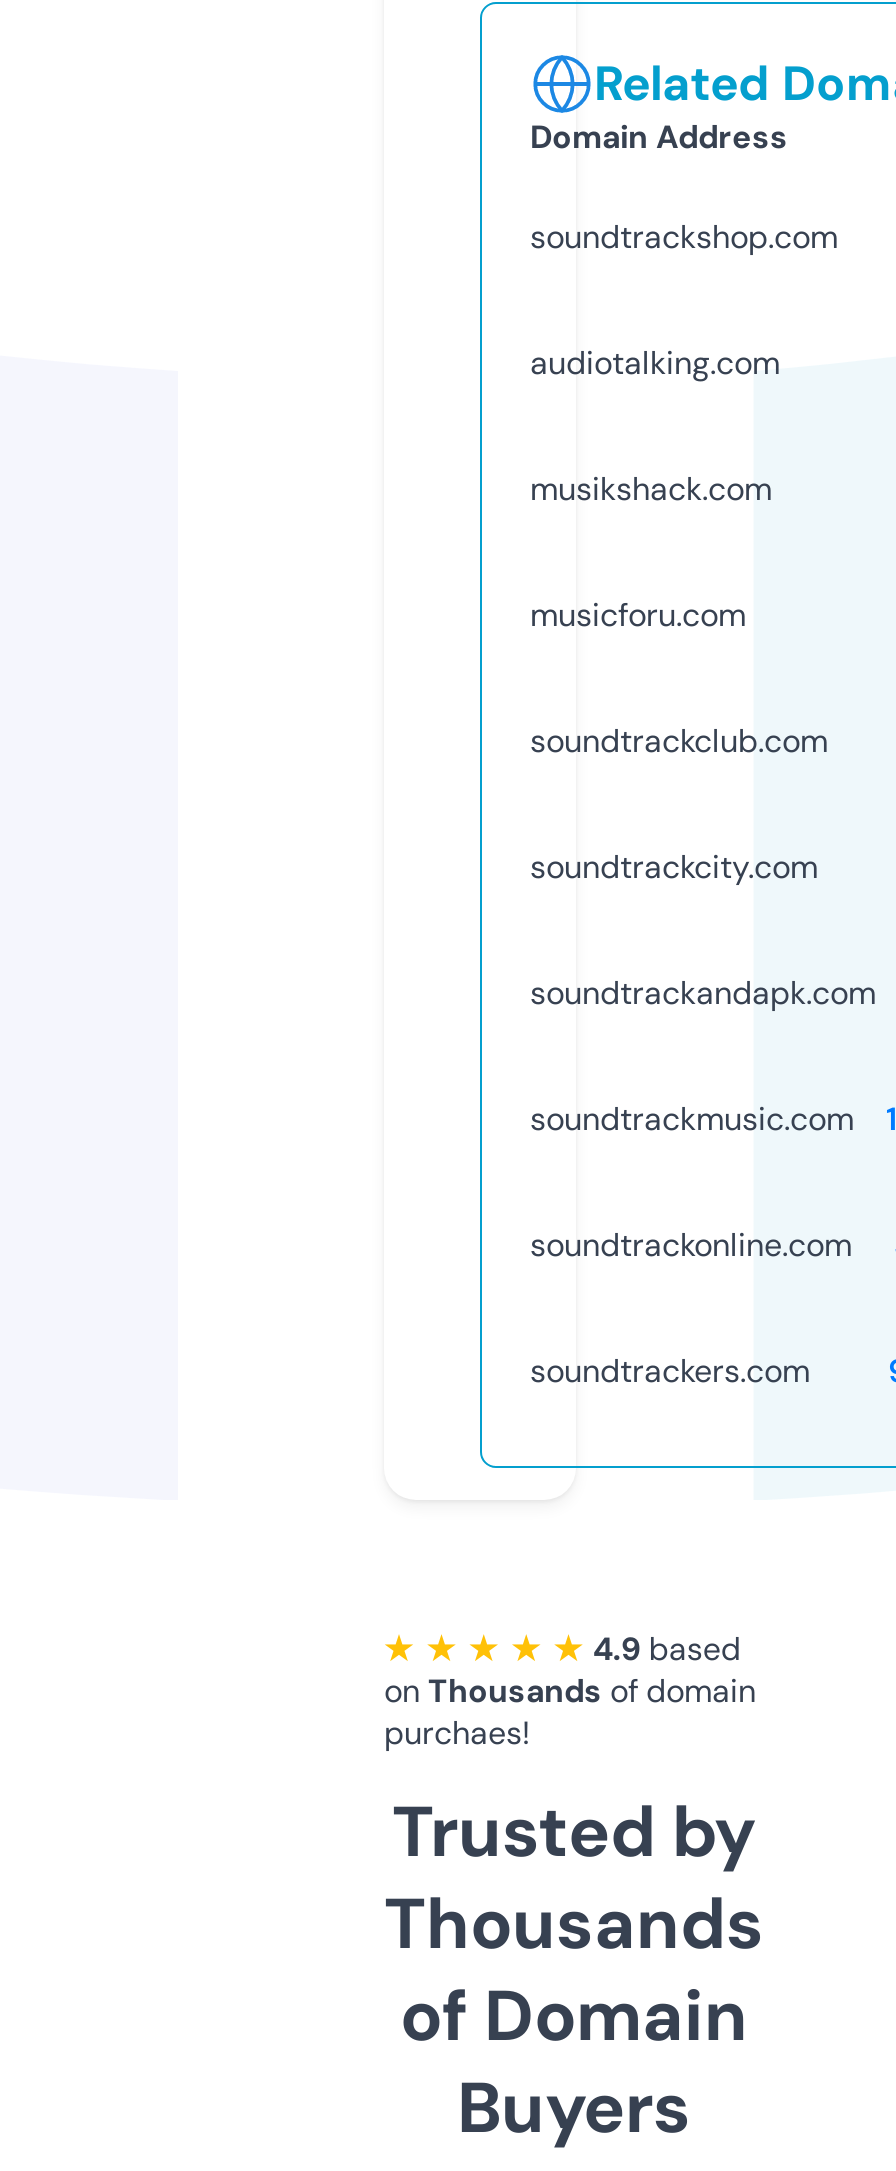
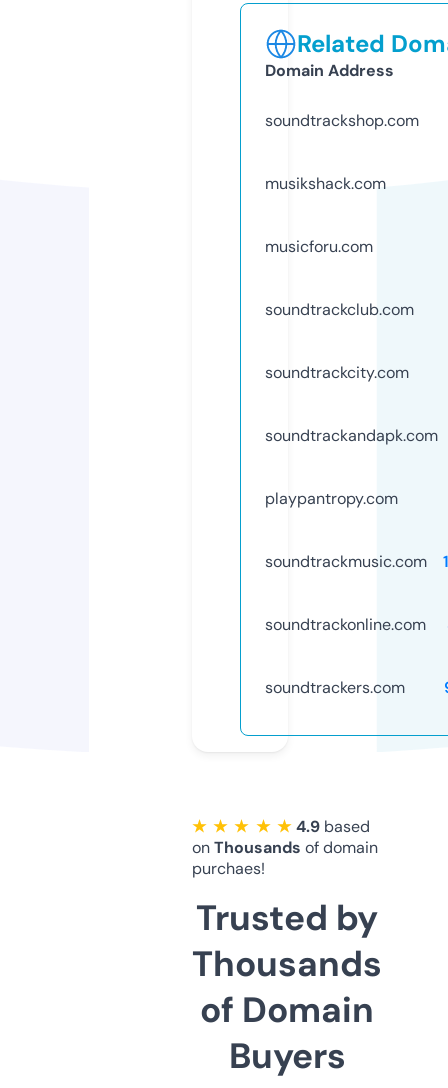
- audiotalking.com

moved up: musikshack.com | musicforu.com | soundtrackclub.com | soundtrackcity.com | soundtrackandapk.com

+ playpantropy.com
